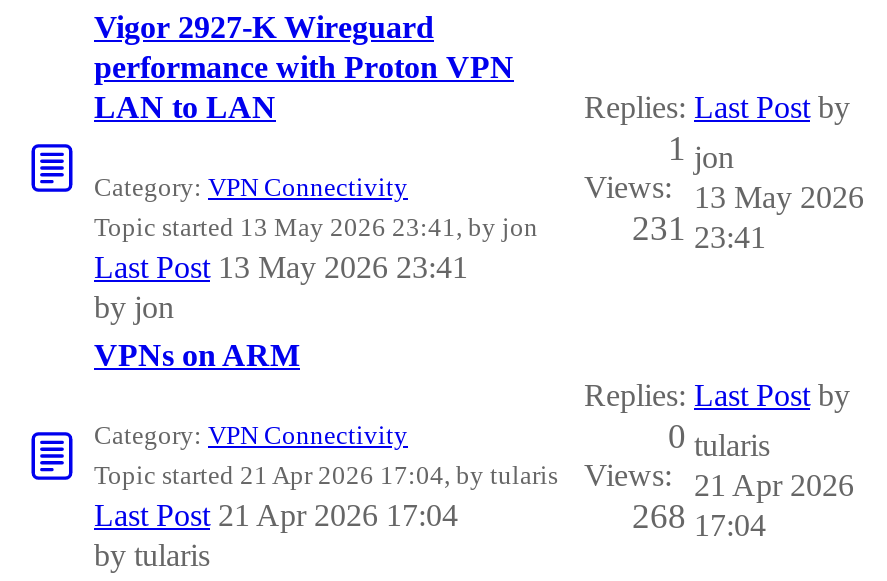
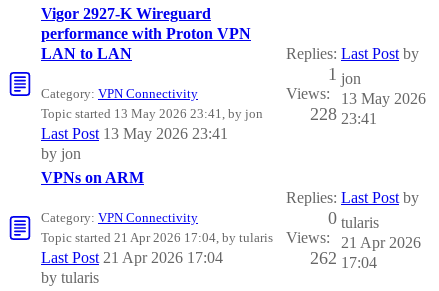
- 231 23:41
+ 228 23:41

- 268 17:04
+ 262 17:04
